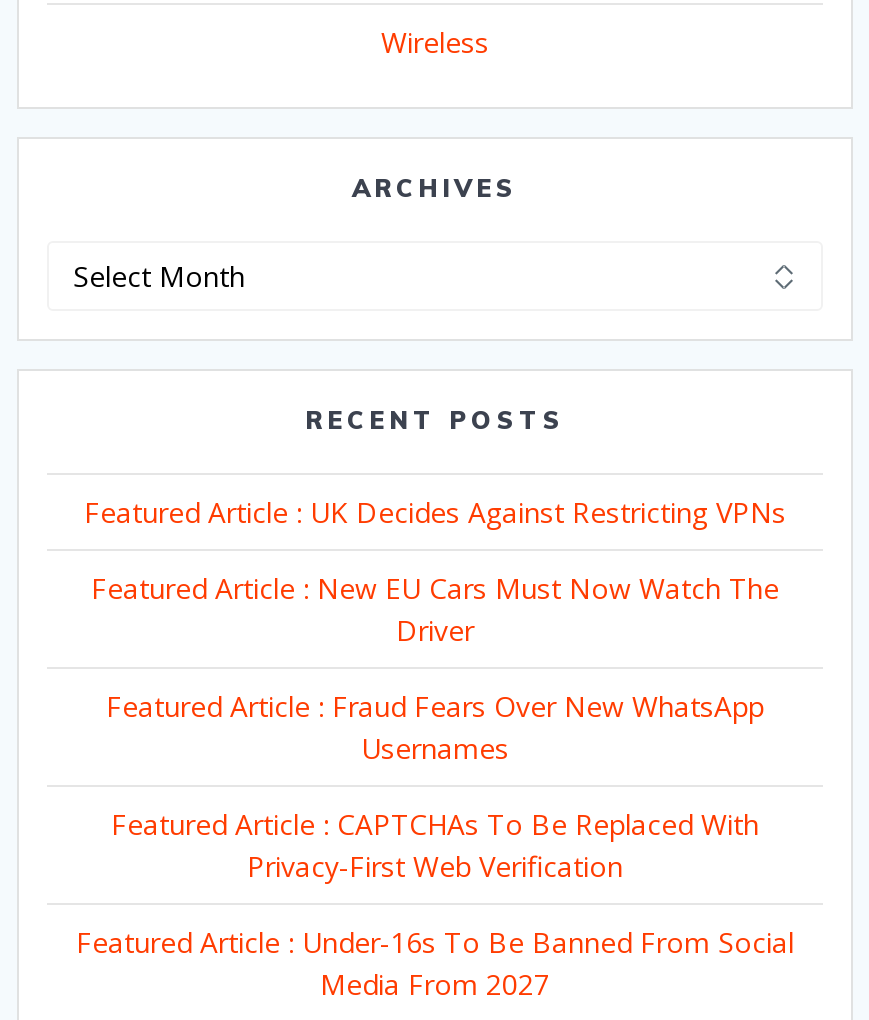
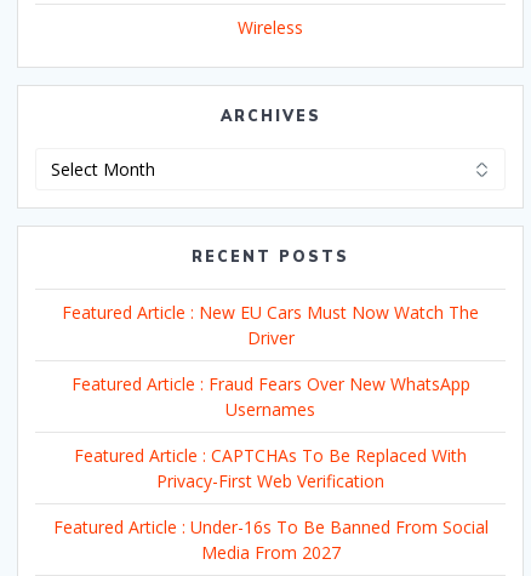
- Featured Article : UK Decides Against Restricting VPNs
